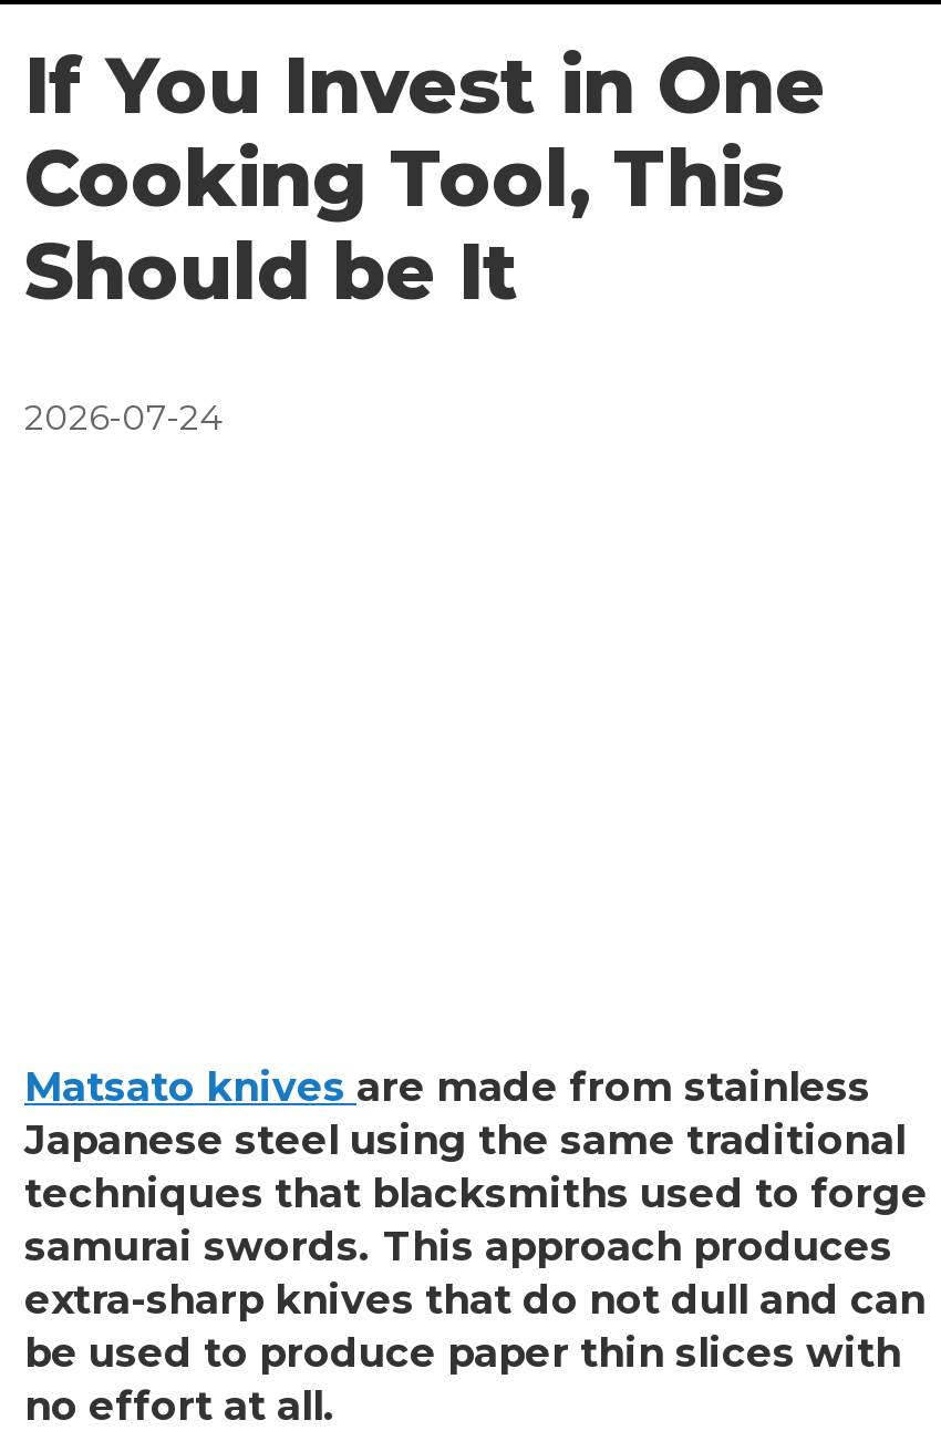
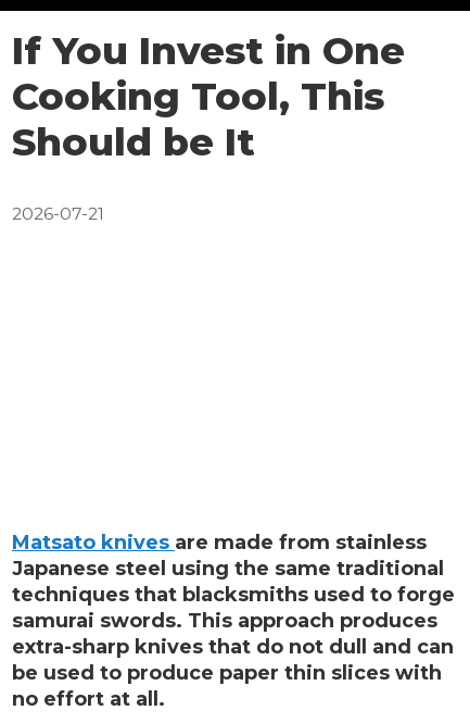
- 2026-07-24
+ 2026-07-21
